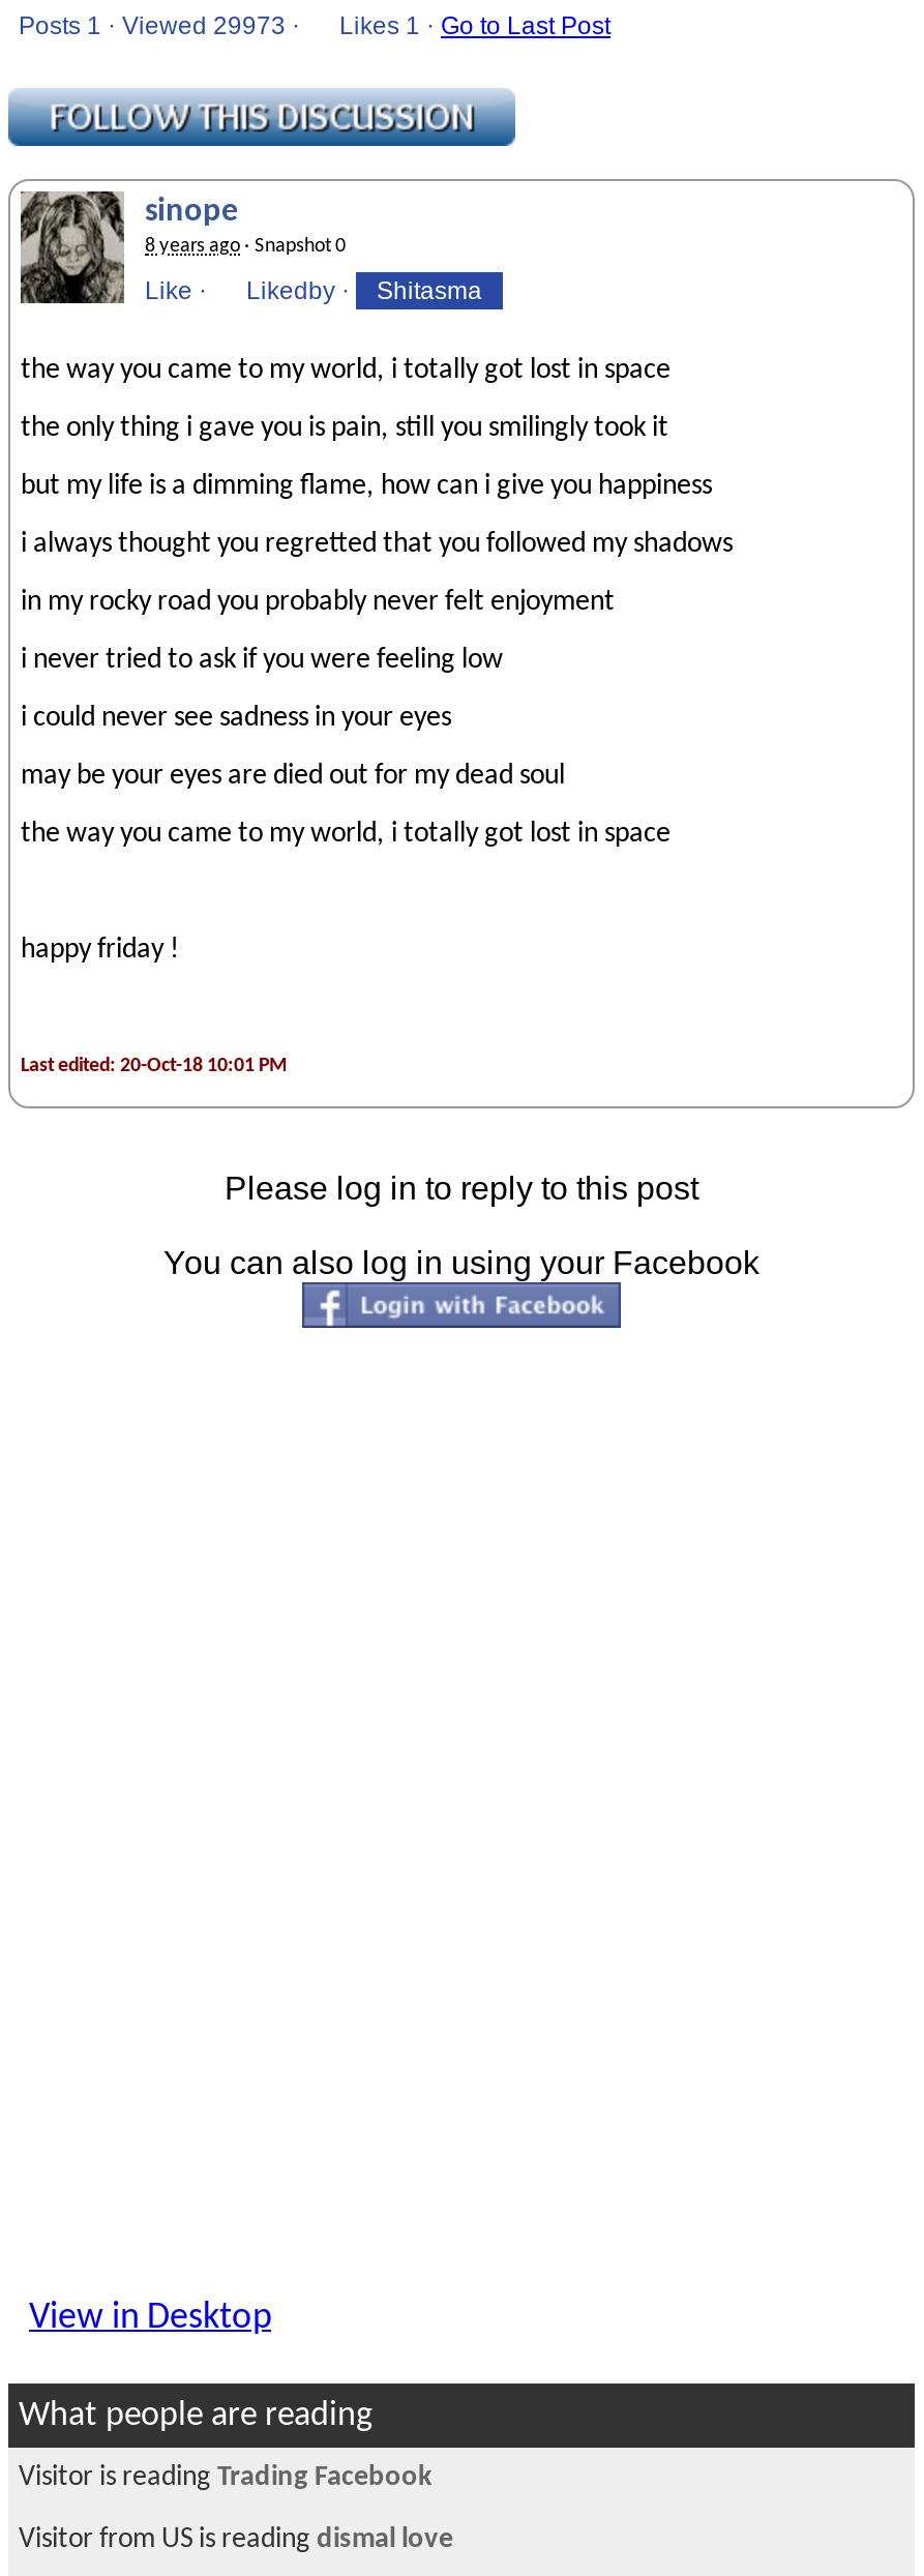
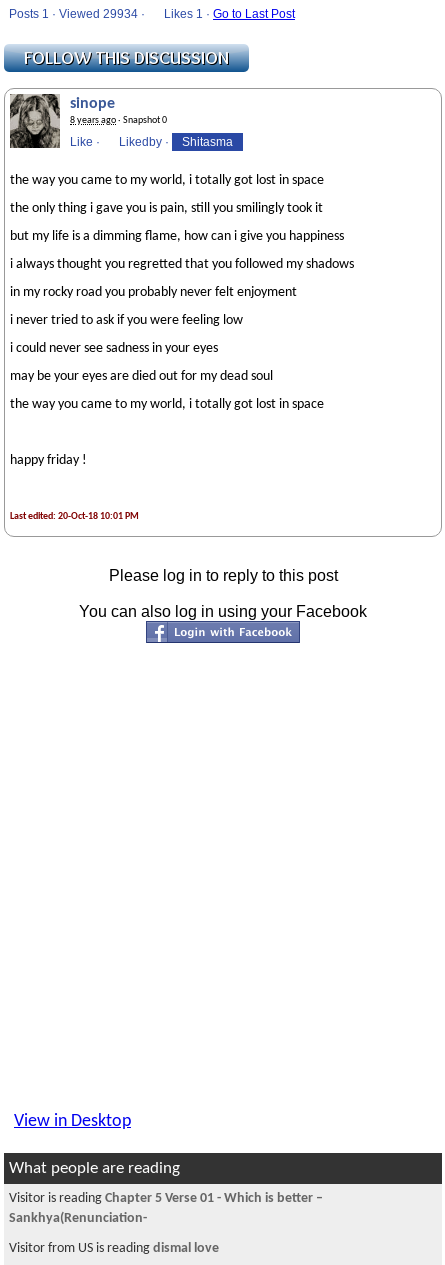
- Posts 1 · Viewed 29973 · Likes 1 · Go to Last Post
+ Posts 1 · Viewed 29934 · Likes 1 · Go to Last Post

- Visitor is reading Trading Facebook
+ Visitor is reading Chapter 5 Verse 01 - Which is better –
+ Sankhya(Renunciation-
